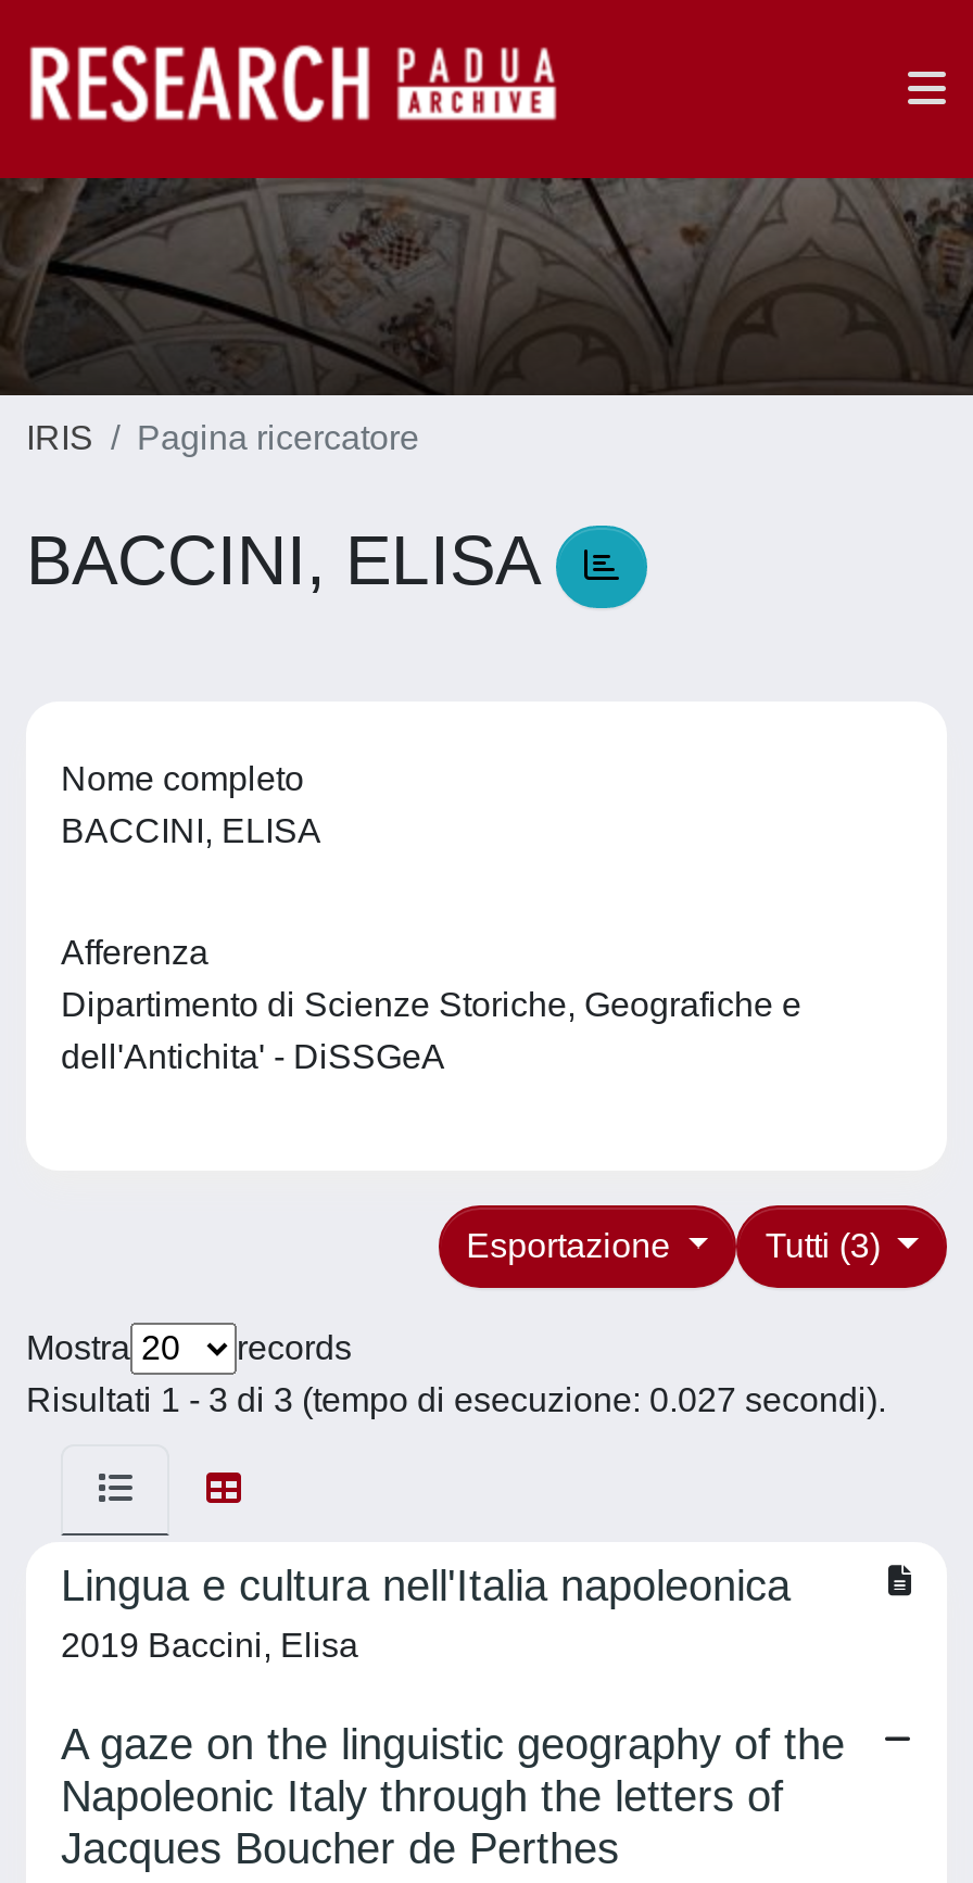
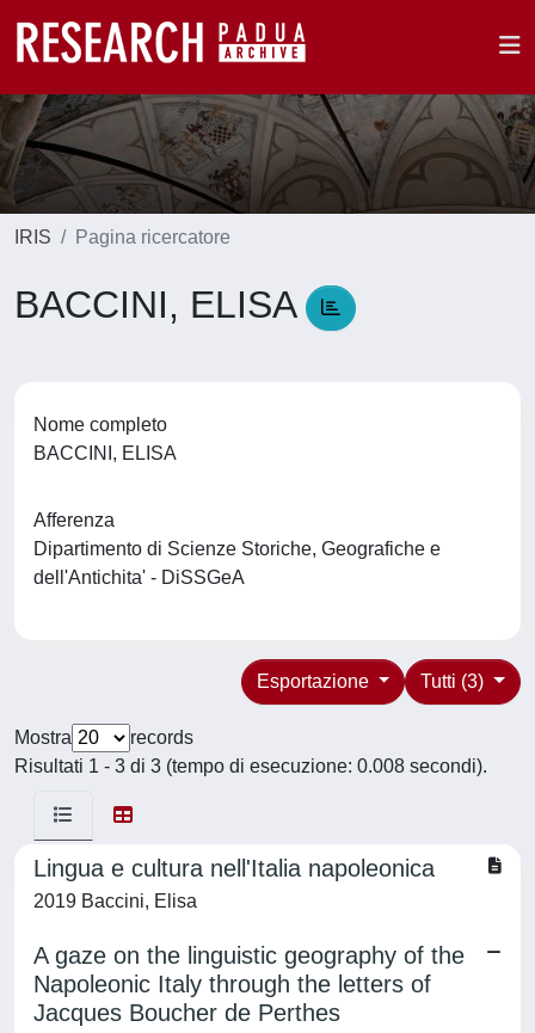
- Risultati 1 - 3 di 3 (tempo di esecuzione: 0.027 secondi).
+ Risultati 1 - 3 di 3 (tempo di esecuzione: 0.008 secondi).
